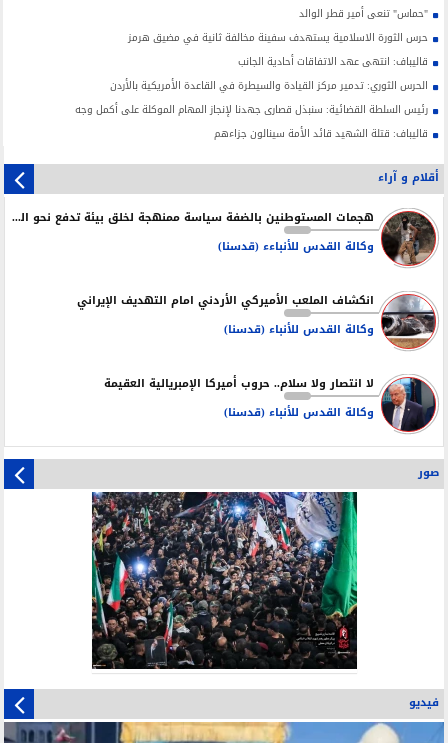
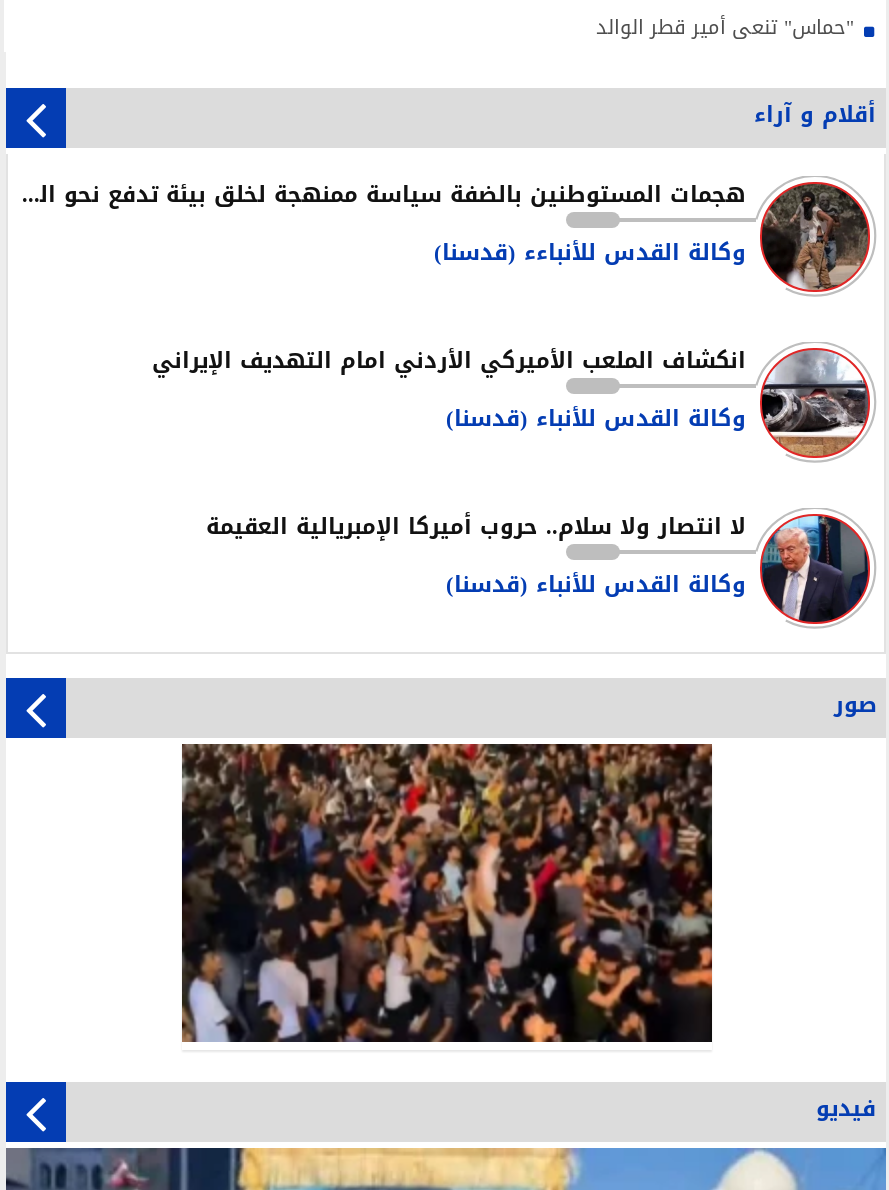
- حرس الثورة الاسلامية يستهدف سفينة مخالفة ثانية في مضيق هرمز
- قاليباف: انتهى عهد الاتفاقات أحادية الجانب
- الحرس الثوري: تدمير مركز القيادة والسيطرة في القاعدة الأمريكية بالأردن
- رئيس السلطة القضائية: سنبذل قصارى جهدنا لإنجاز المهام الموكلة على أكمل وجه
- قاليباف: قتلة الشهيد قائد الأمة سينالون جزاءهم

- [image]
+ [image]
